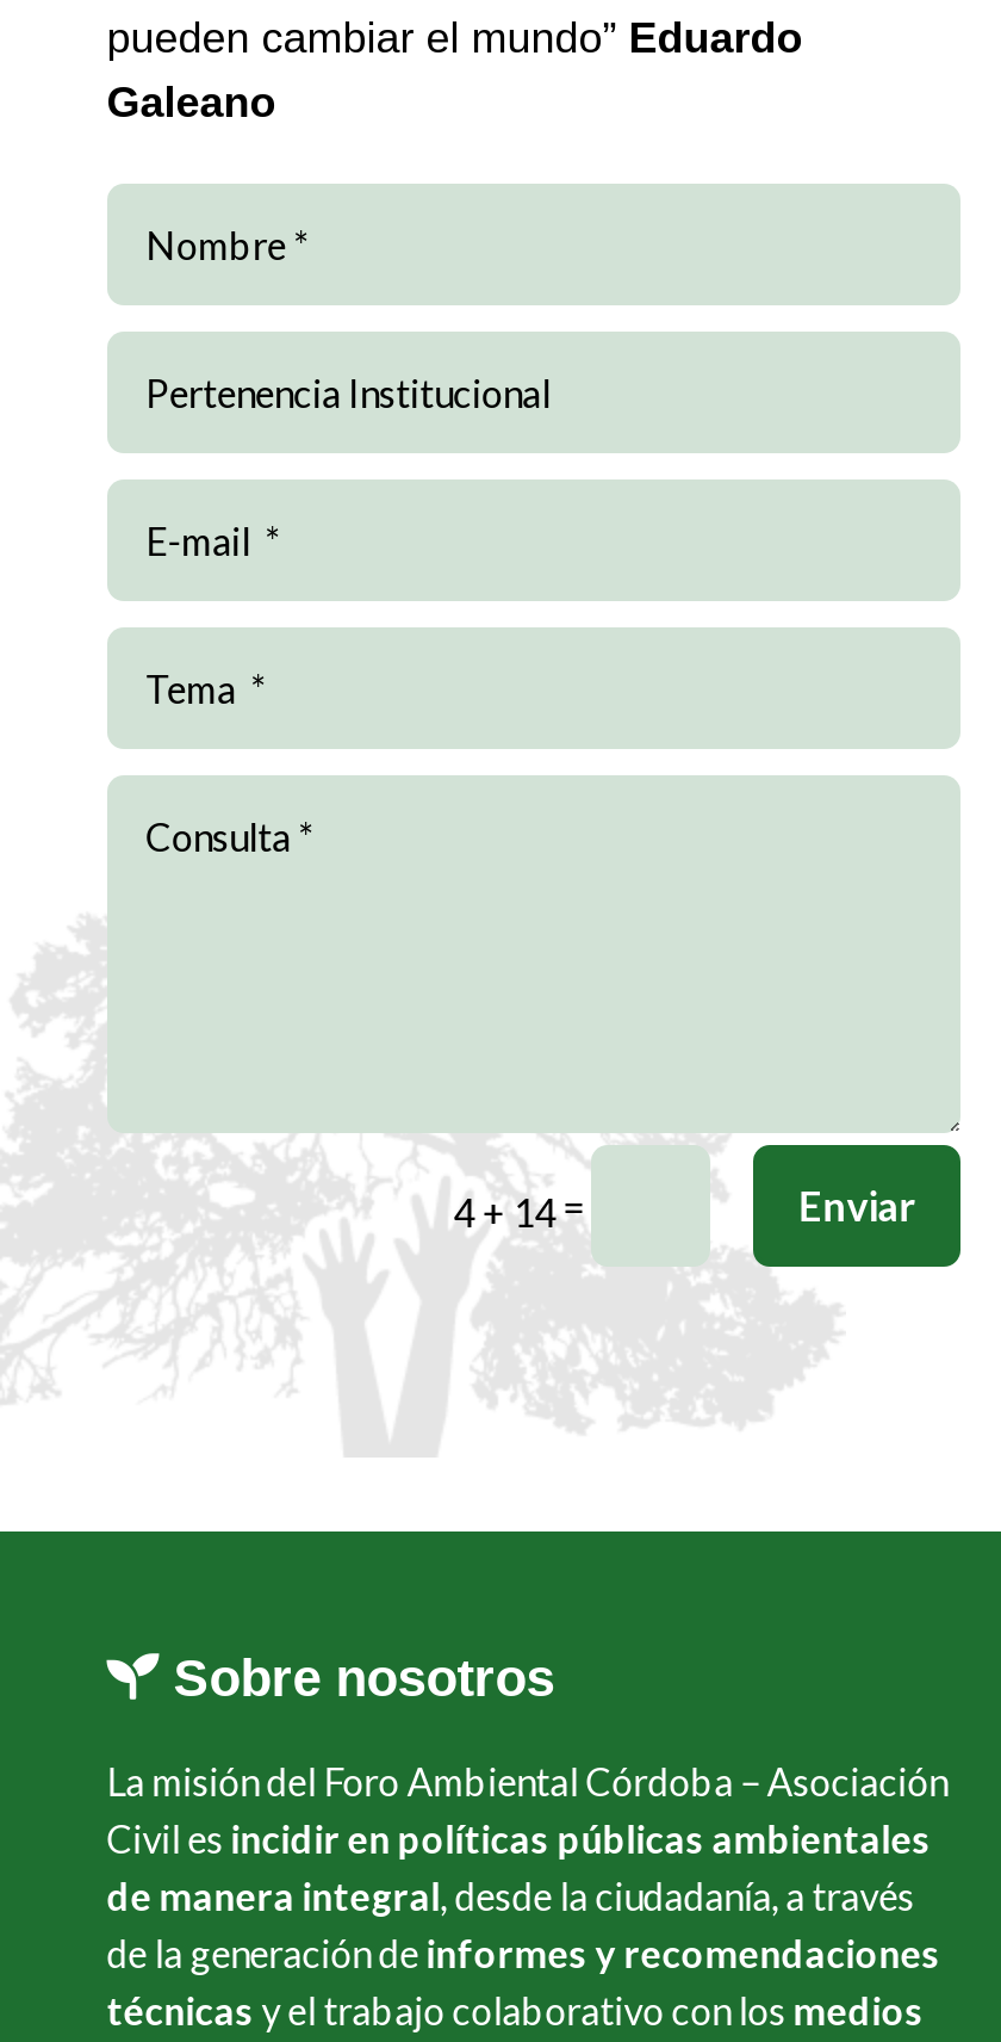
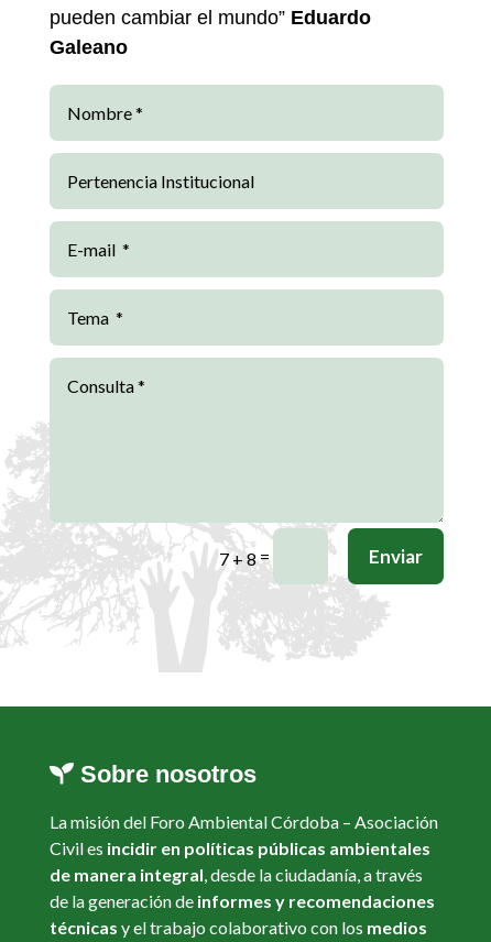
- 4 + 14=
+ 7 + 8=
